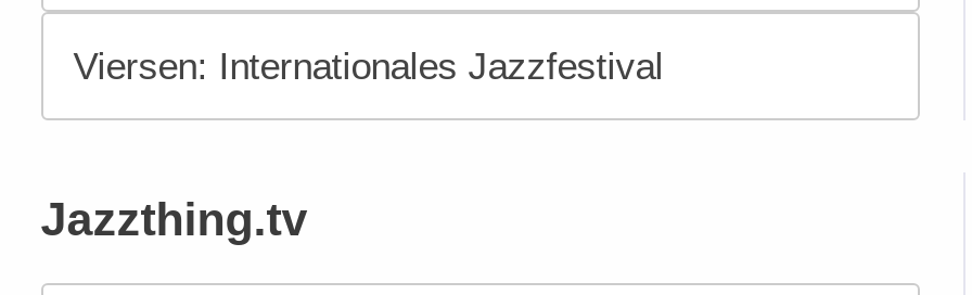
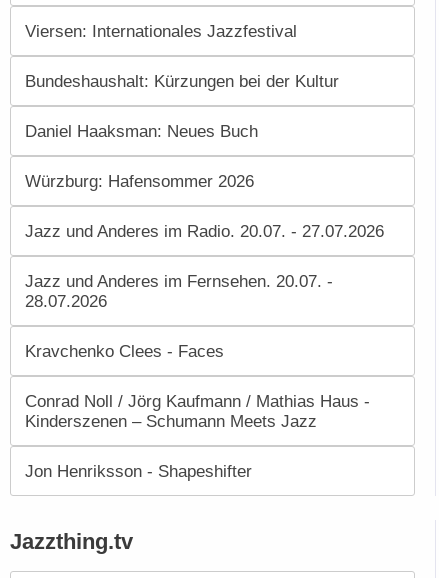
+ Bundeshaushalt: Kürzungen bei der Kultur
+ Daniel Haaksman: Neues Buch
+ Würzburg: Hafensommer 2026
+ Jazz und Anderes im Radio. 20.07. - 27.07.2026
+ Jazz und Anderes im Fernsehen. 20.07. -
+ 28.07.2026
+ Kravchenko Clees - Faces
+ Conrad Noll / Jörg Kaufmann / Mathias Haus -
+ Kinderszenen – Schumann Meets Jazz
+ Jon Henriksson - Shapeshifter
